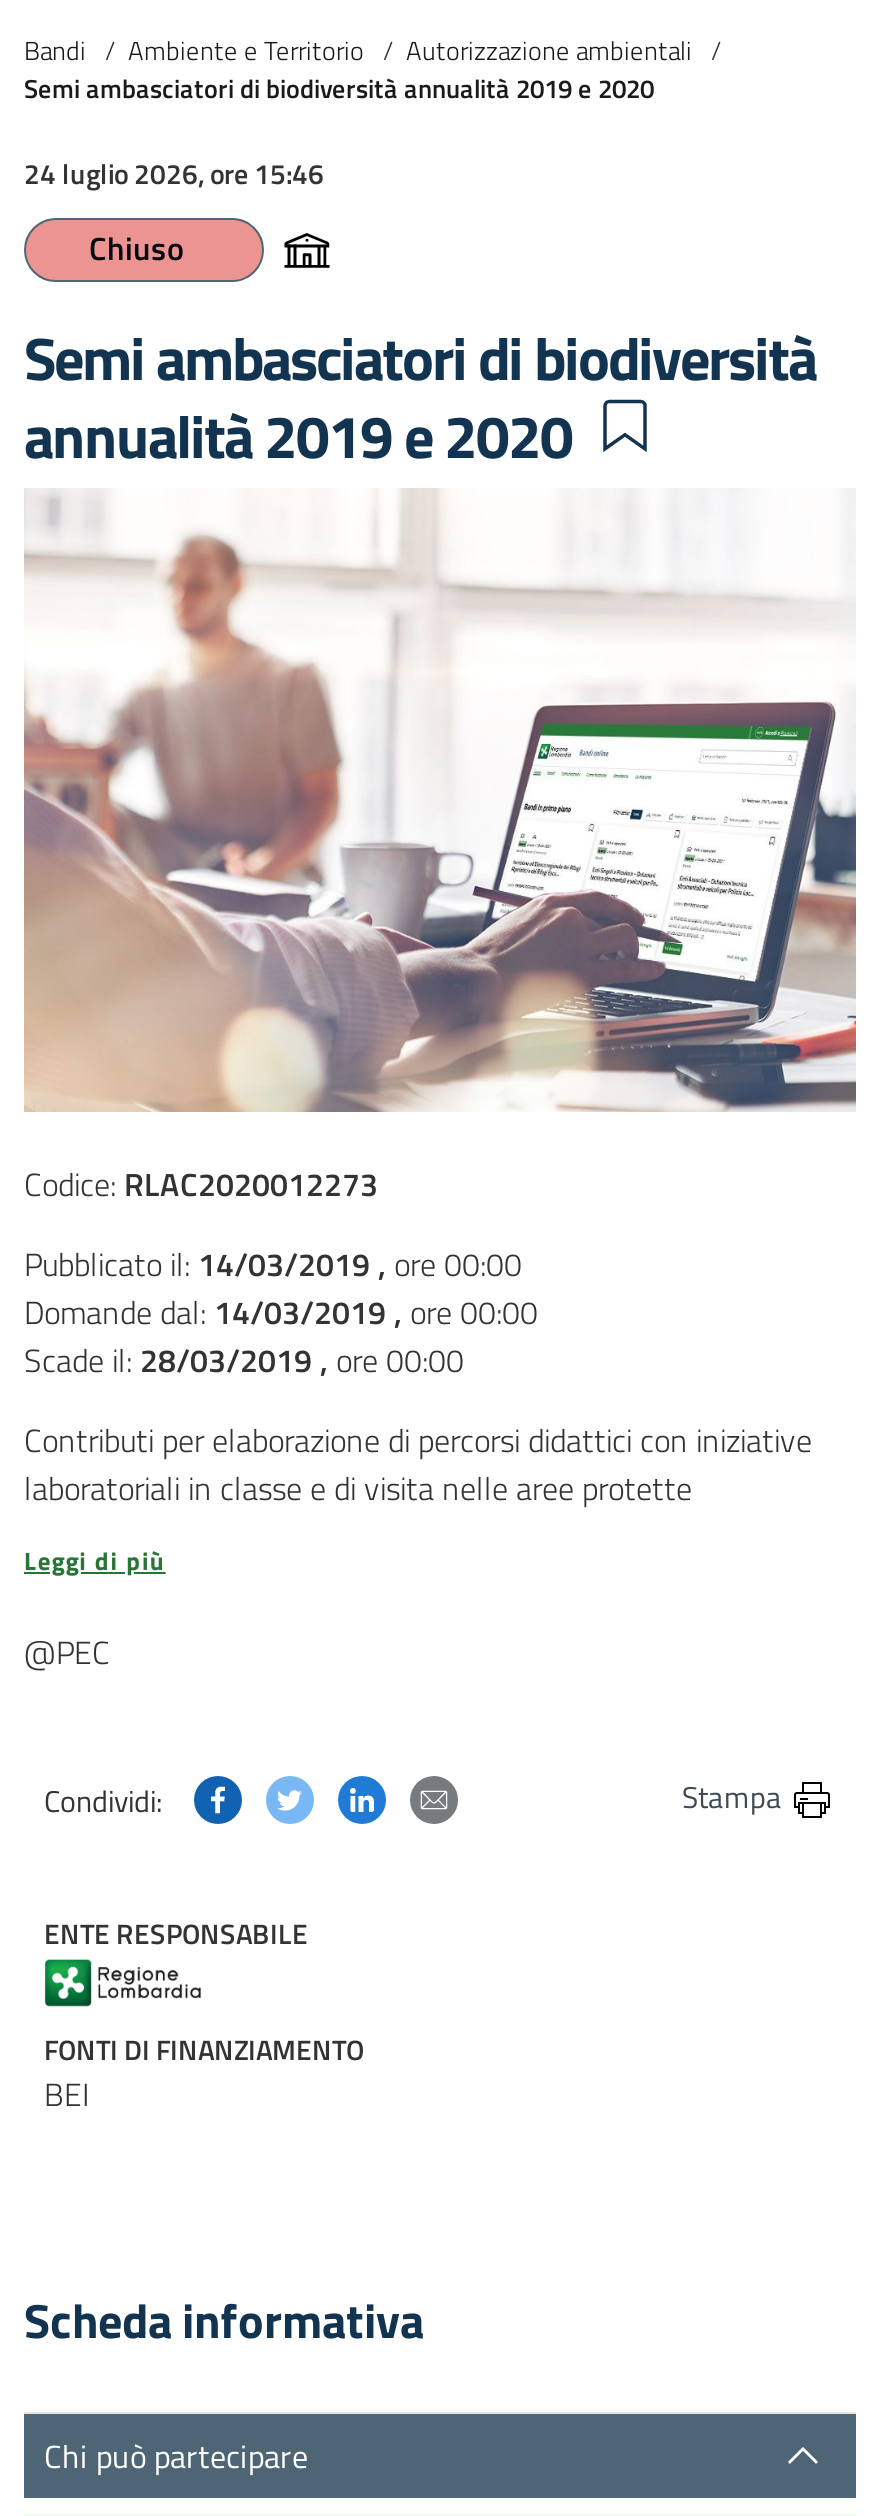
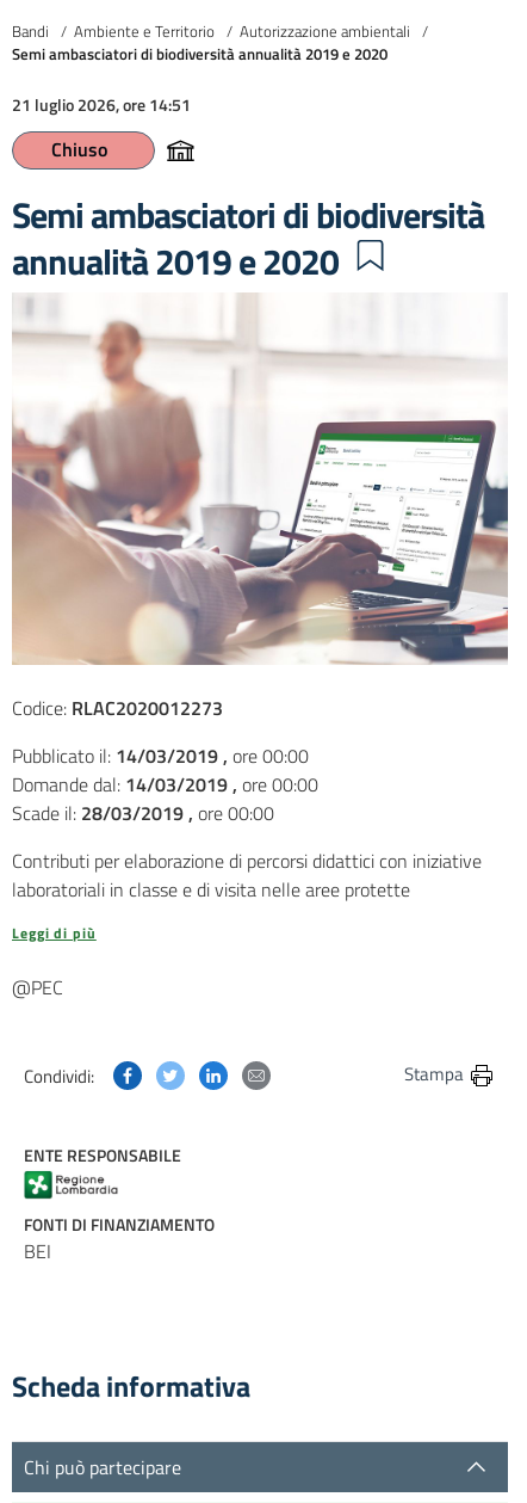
- 24 luglio 2026, ore 15:46
+ 21 luglio 2026, ore 14:51
